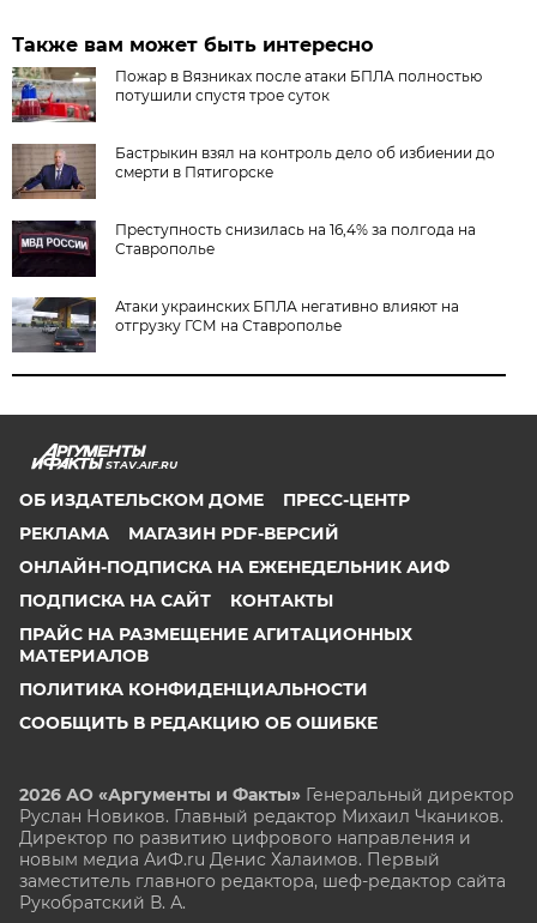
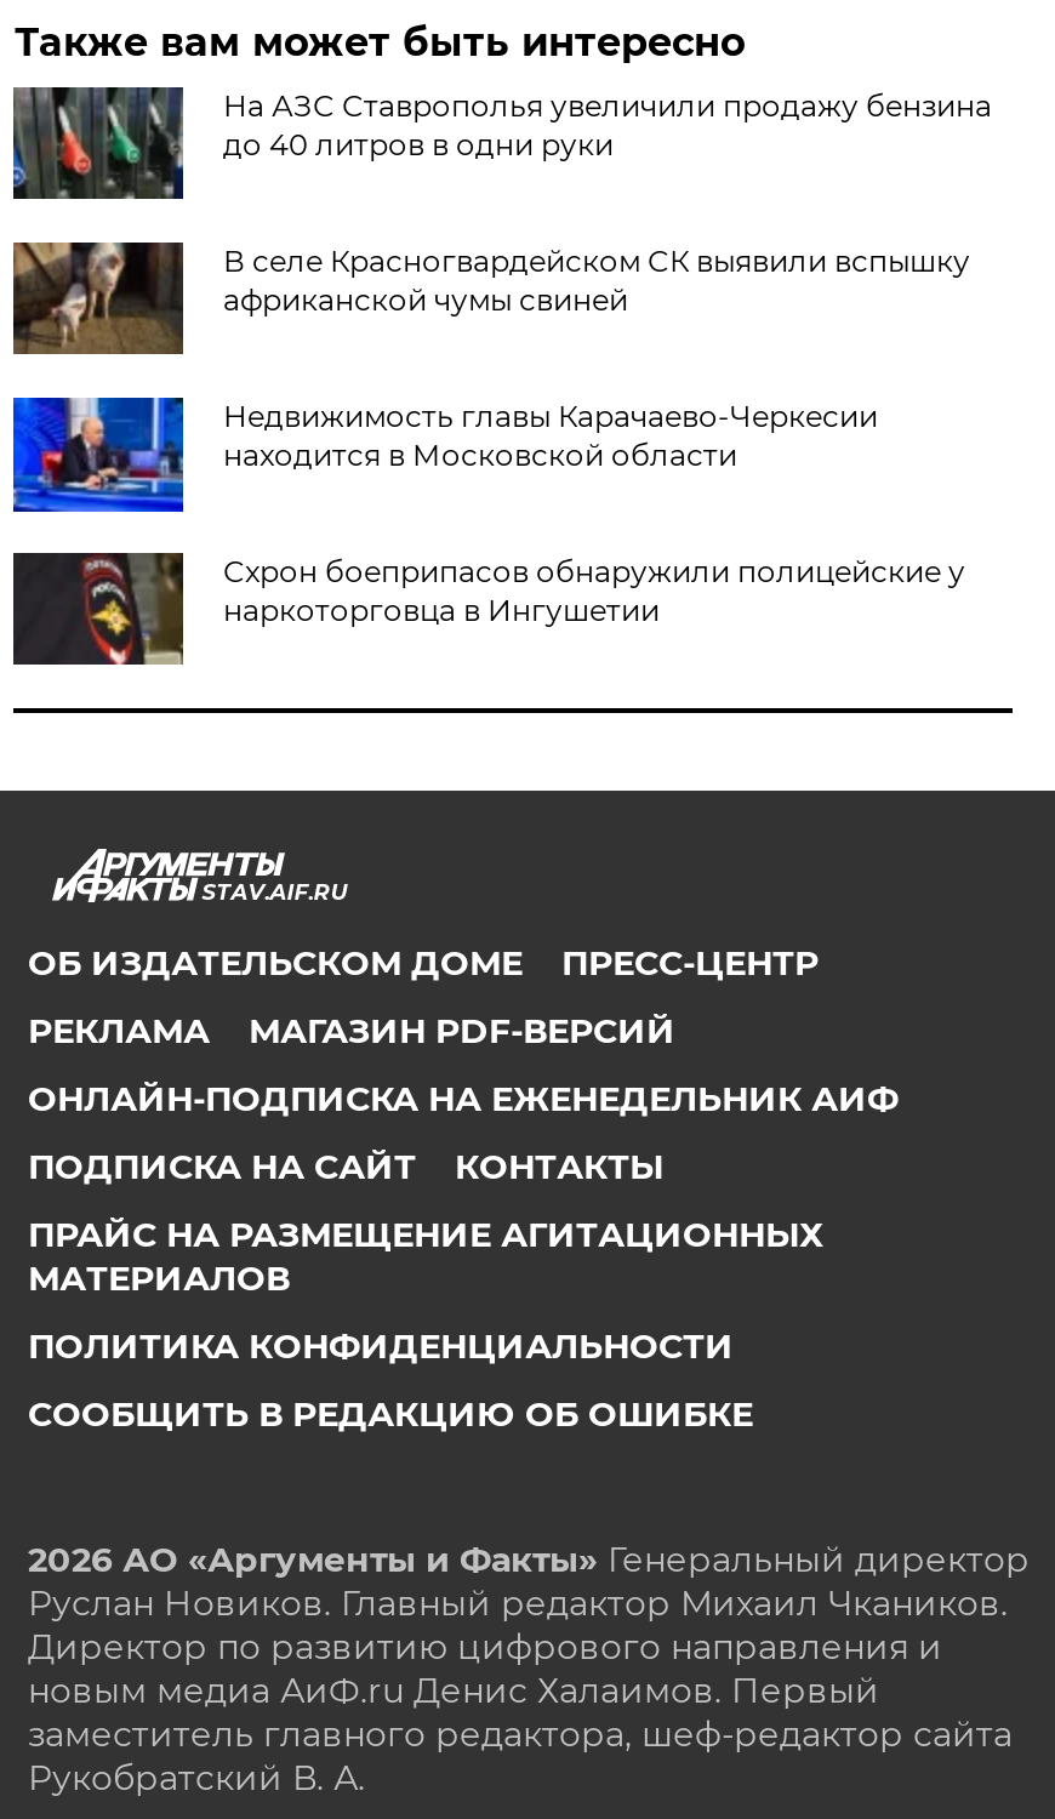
- [image]
- Пожар в Вязниках после атаки БПЛА полностью
- потушили спустя трое суток
+ [image]
+ На АЗС Ставрополья увеличили продажу бензина
+ до 40 литров в одни руки

- [image]
- Бастрыкин взял на контроль дело об избиении до
- смерти в Пятигорске
+ [image]
+ В селе Красногвардейском СК выявили вспышку
+ африканской чумы свиней

- [image]
- Преступность снизилась на 16,4% за полгода на
- Ставрополье
+ [image]
+ Недвижимость главы Карачаево-Черкесии
+ находится в Московской области

- [image]
- Атаки украинских БПЛА негативно влияют на
- отгрузку ГСМ на Ставрополье
+ [image]
+ Схрон боеприпасов обнаружили полицейские у
+ наркоторговца в Ингушетии
